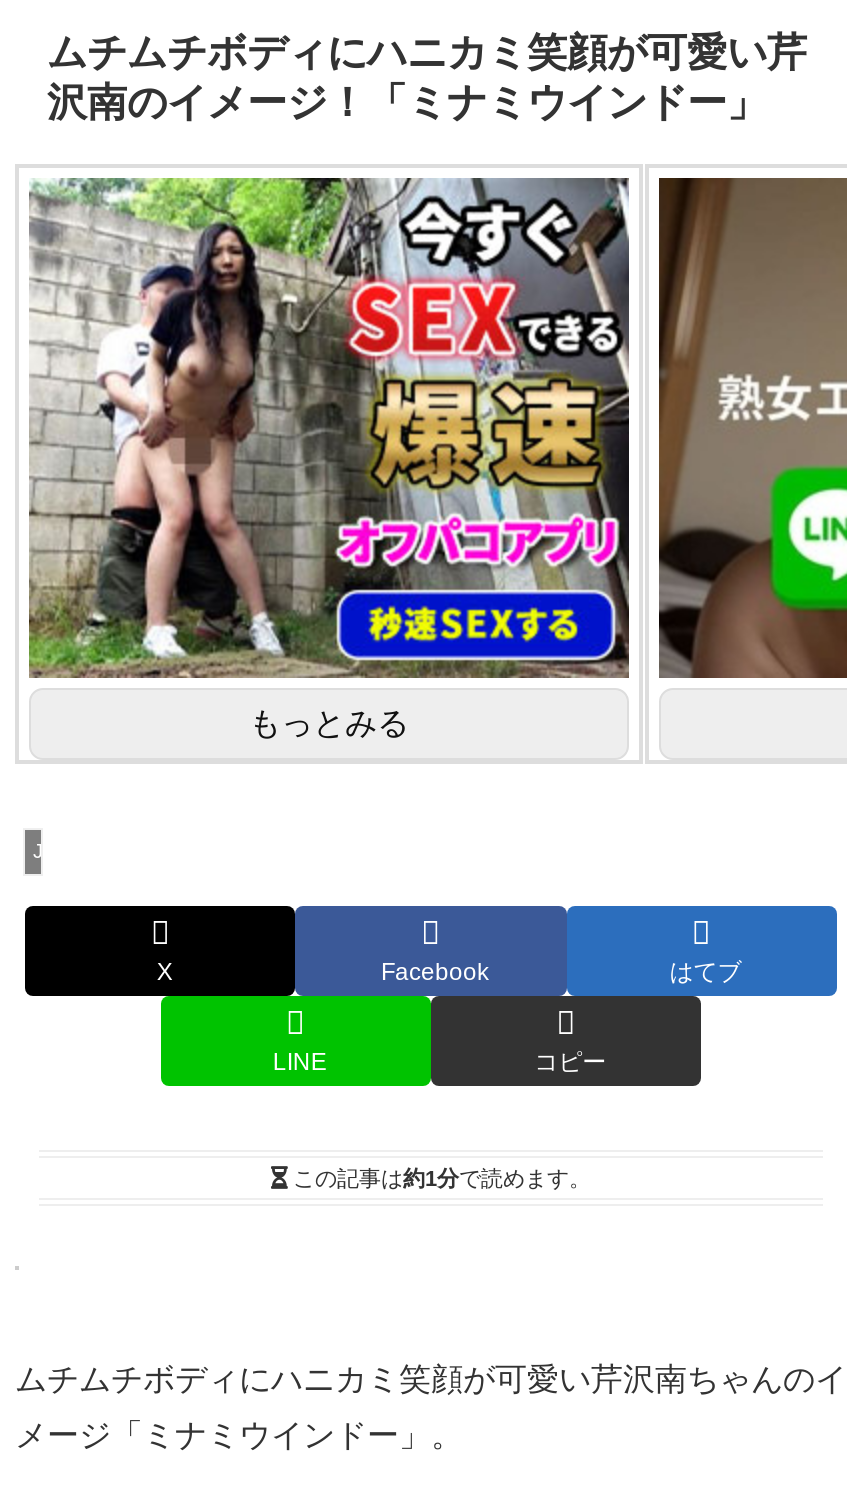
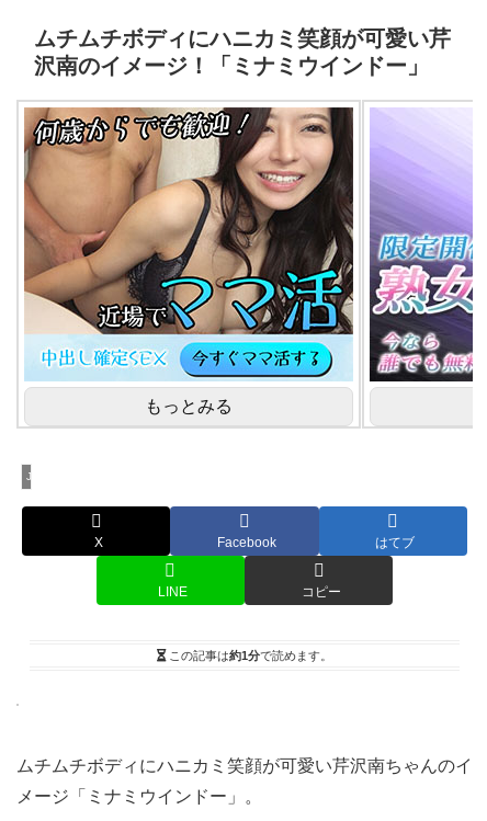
- [image]
+ [image]

- [image]
+ [image]
